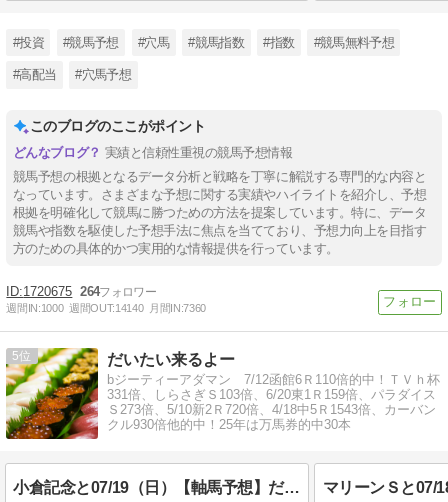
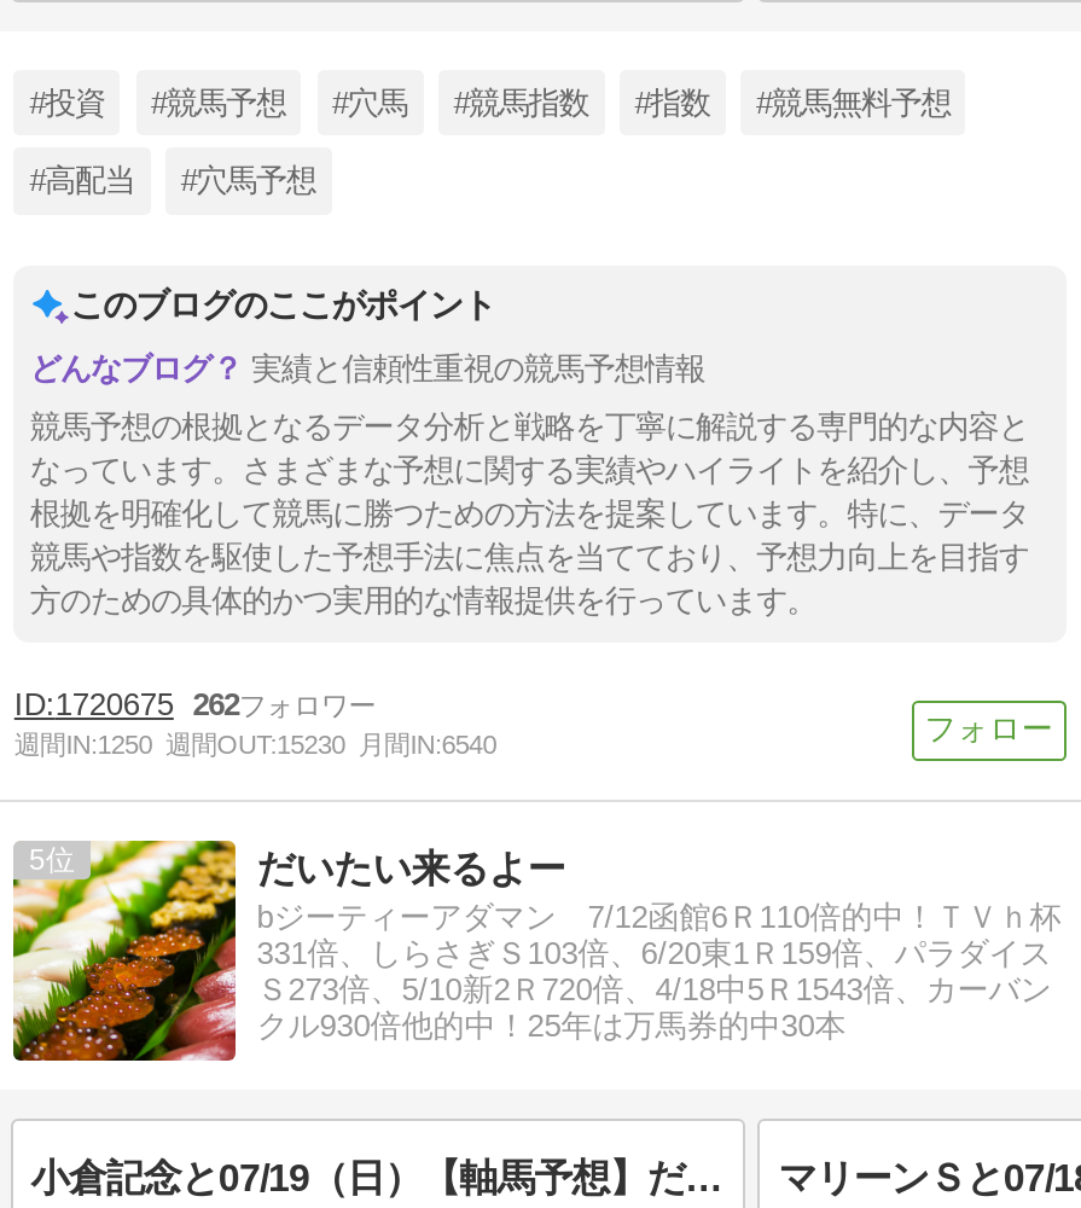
- 1720675 264
+ 1720675 262

- 週間IN:1000 週間OUT:14140 月間IN:7360
+ 週間IN:1250 週間OUT:15230 月間IN:6540
